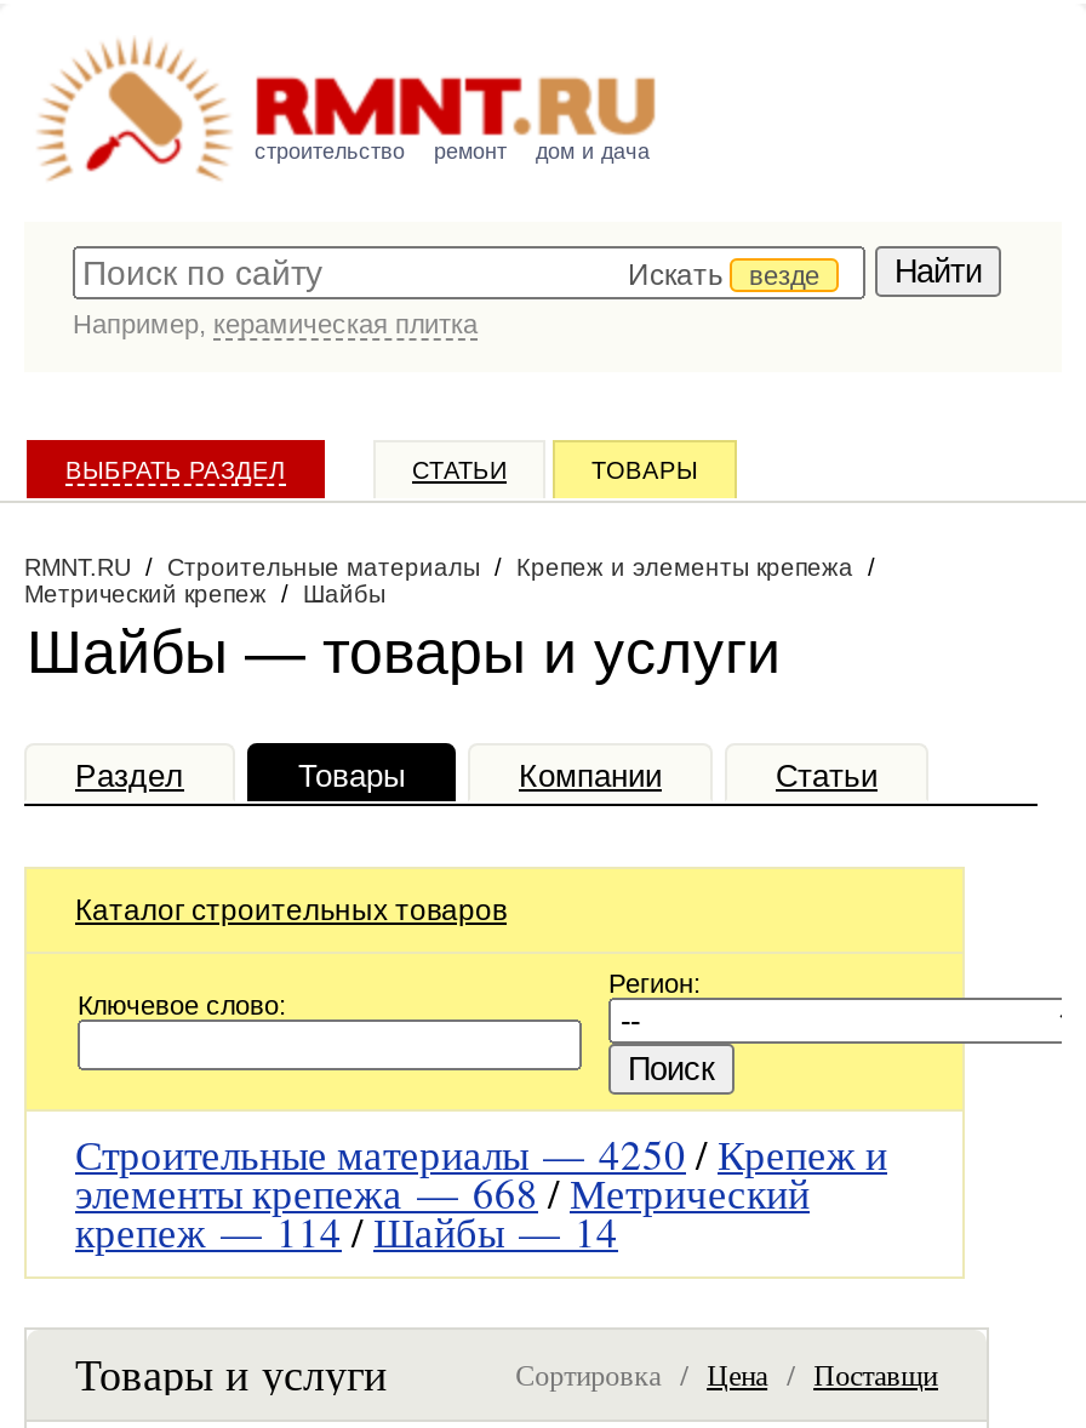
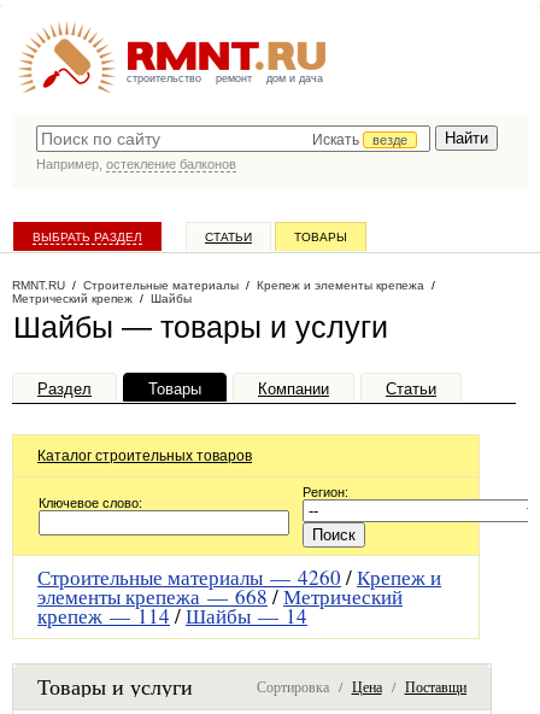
- Например, керамическая плитка
+ Например, остекление балконов

- Строительные материалы — 4250 / Крепеж и
+ Строительные материалы — 4260 / Крепеж и
